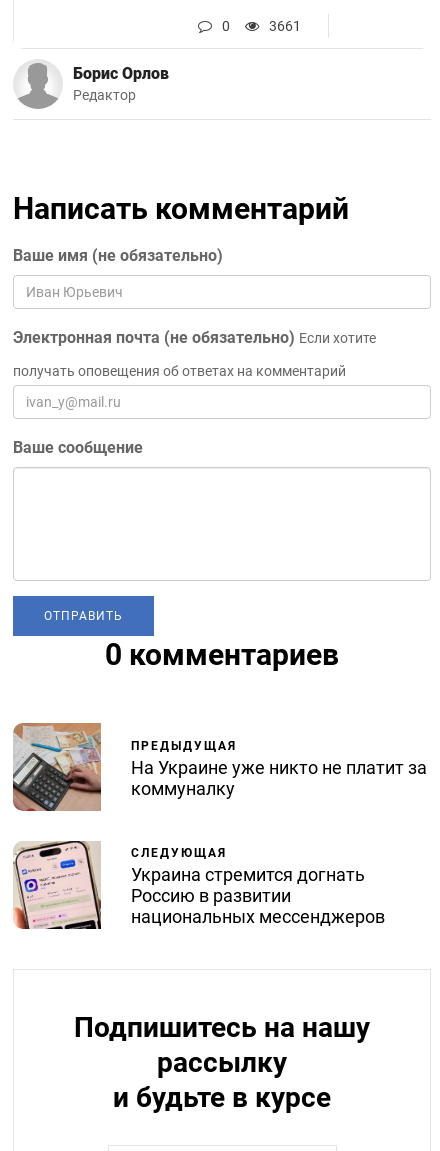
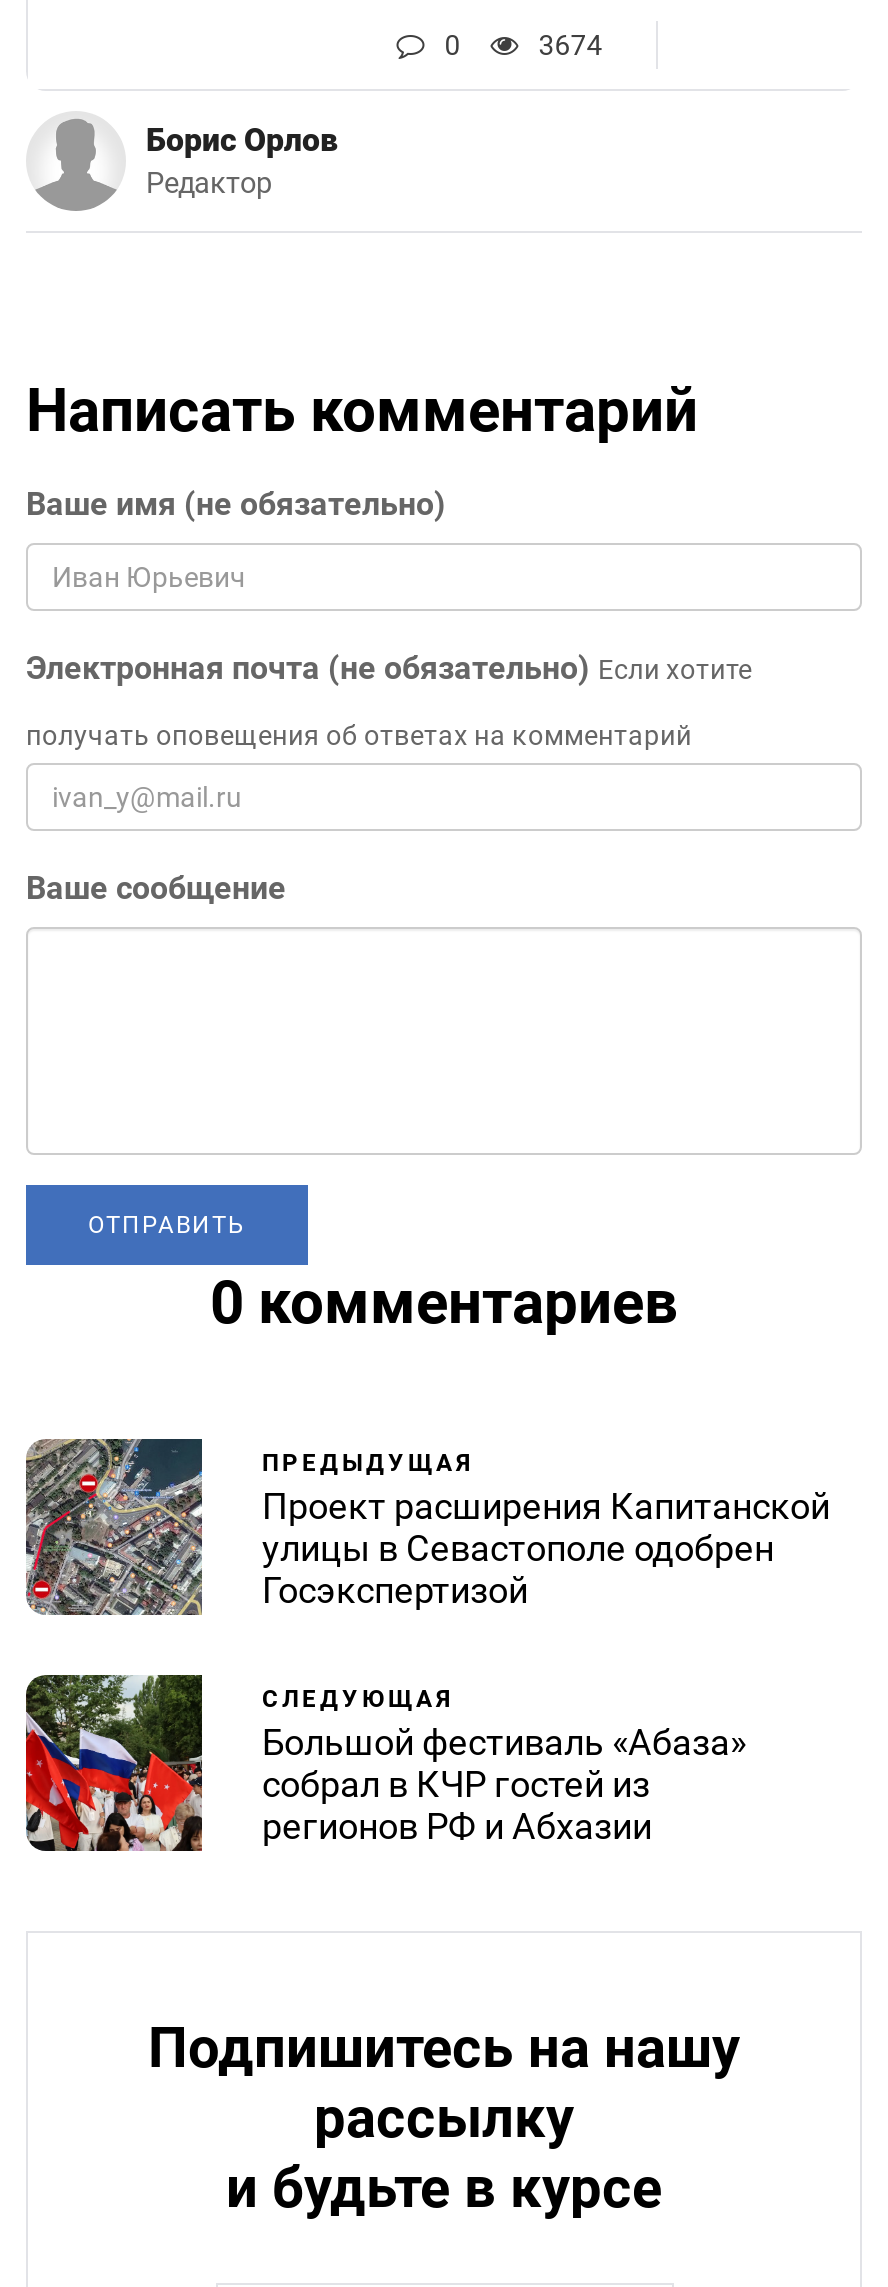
- 3661
+ 3674

- [image]
- На Украине уже никто не платит за
- коммуналку
+ [image]
+ Проект расширения Капитанской
+ улицы в Севастополе одобрен
+ Госэкспертизой

- [image]
- Украина стремится догнать
- Россию в развитии
- национальных мессенджеров
+ [image]
+ Большой фестиваль «Абаза»
+ собрал в КЧР гостей из
+ регионов РФ и Абхазии
